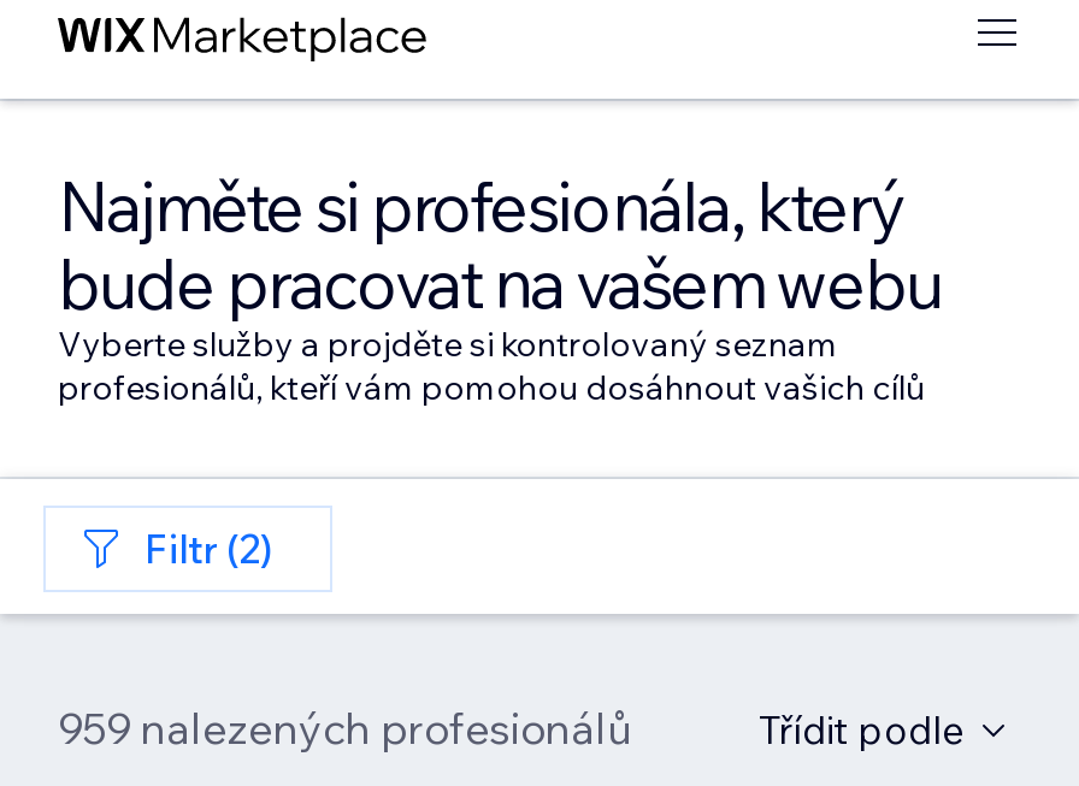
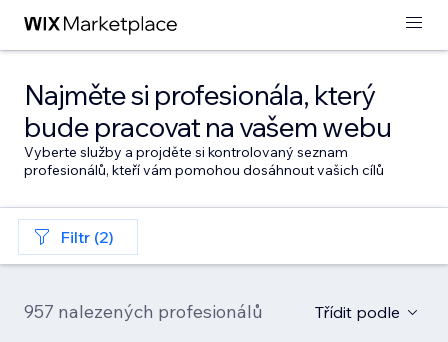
- 959 nalezených profesionálů
+ 957 nalezených profesionálů
